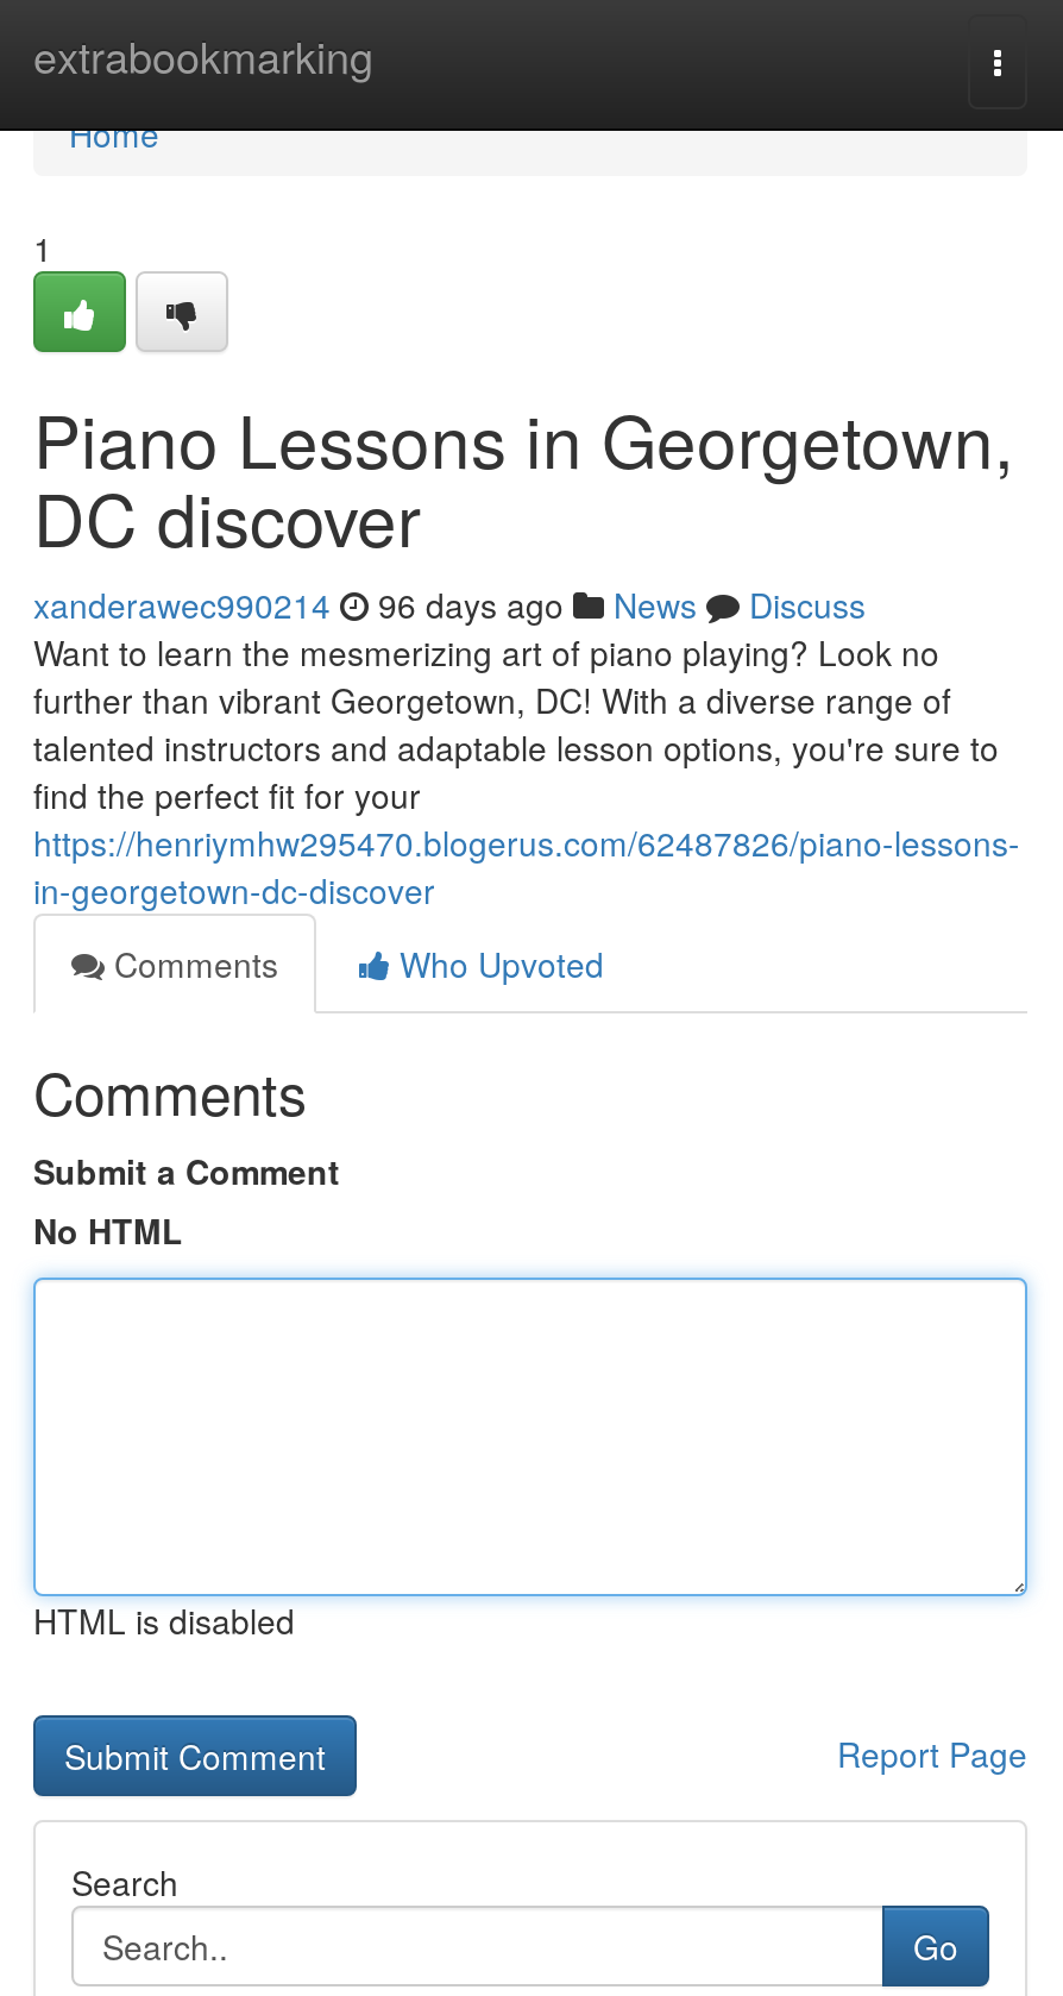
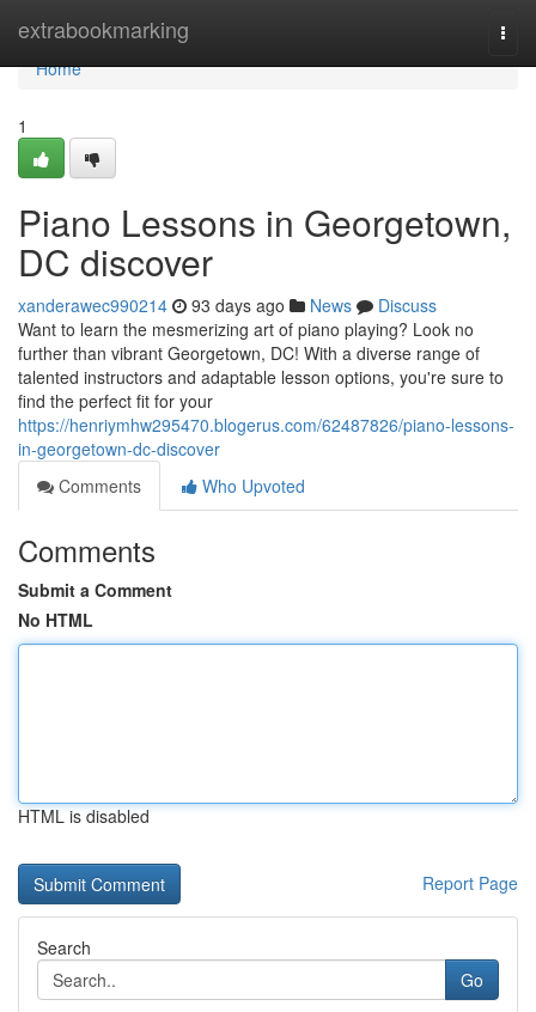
- xanderawec990214 96 days ago News Discuss
+ xanderawec990214 93 days ago News Discuss
